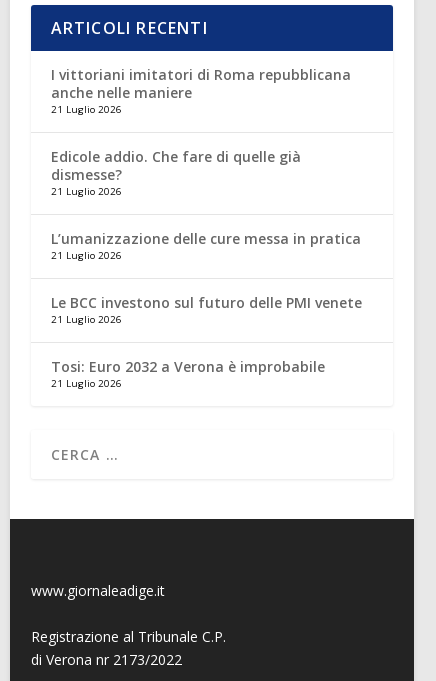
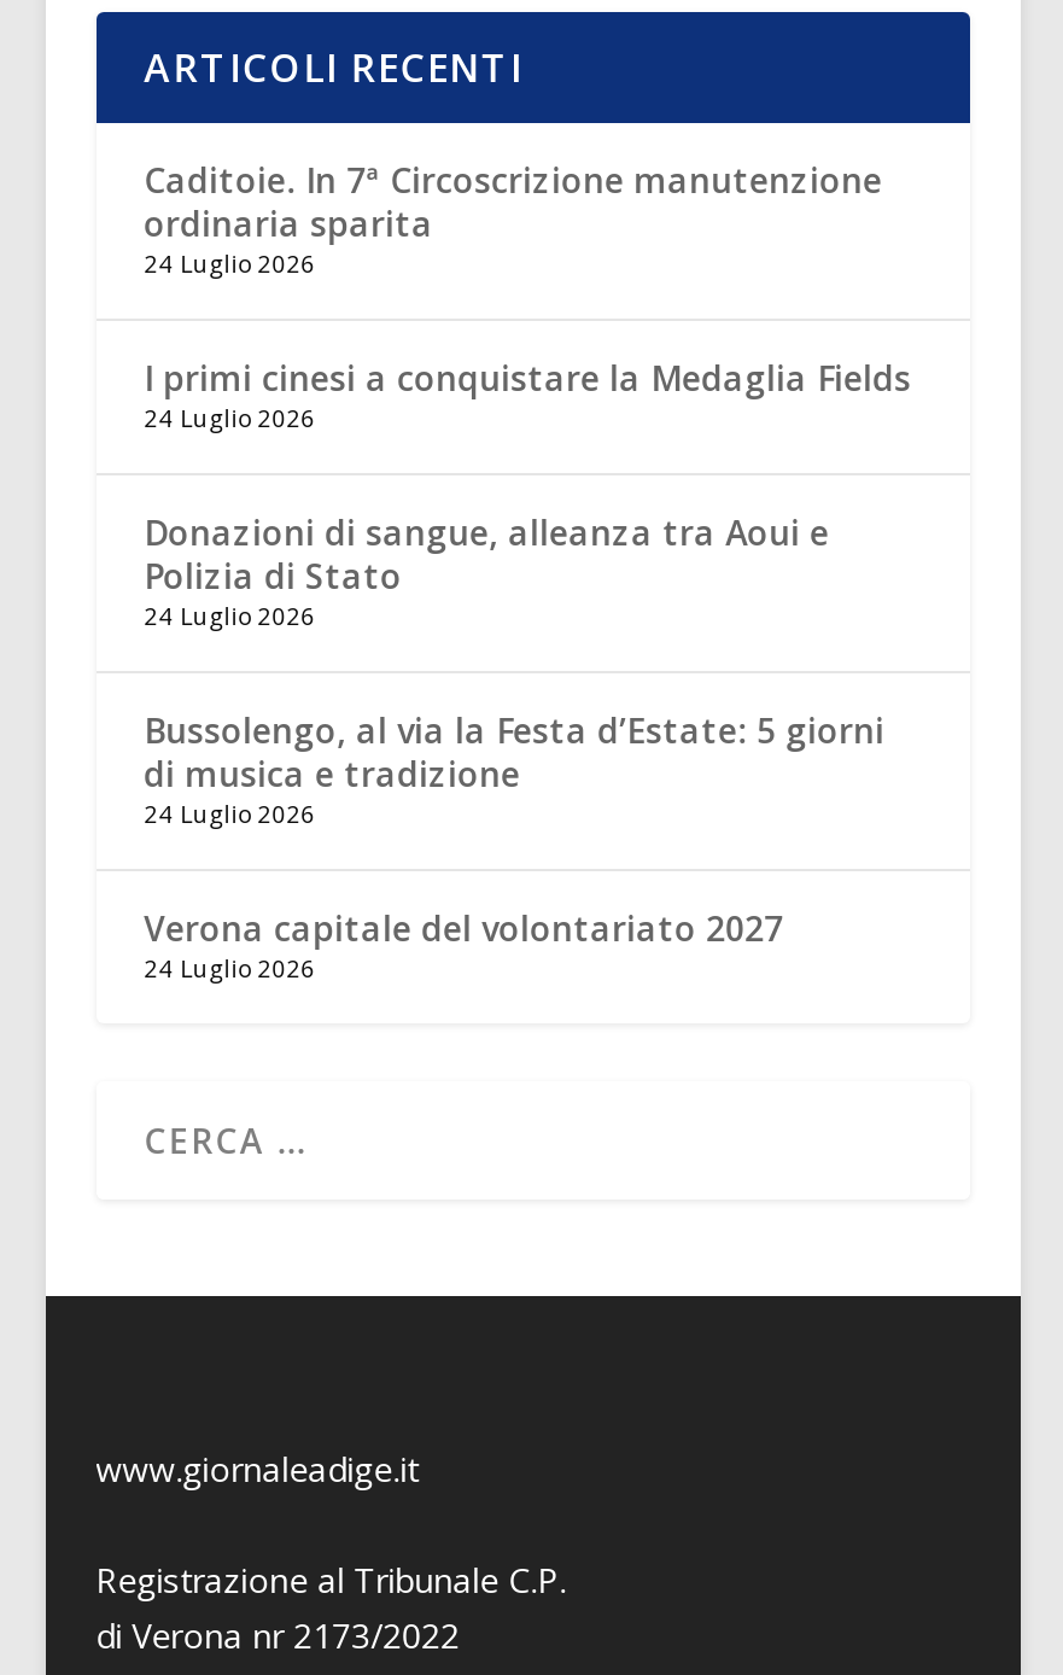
- I vittoriani imitatori di Roma repubblicana
- anche nelle maniere
- 21 Luglio 2026
+ Caditoie. In 7ª Circoscrizione manutenzione
+ ordinaria sparita
+ 24 Luglio 2026

- Edicole addio. Che fare di quelle già
- dismesse?
- 21 Luglio 2026
+ I primi cinesi a conquistare la Medaglia Fields
+ 24 Luglio 2026

- L’umanizzazione delle cure messa in pratica
- 21 Luglio 2026
+ Donazioni di sangue, alleanza tra Aoui e
+ Polizia di Stato
+ 24 Luglio 2026

- Le BCC investono sul futuro delle PMI venete
- 21 Luglio 2026
+ Bussolengo, al via la Festa d’Estate: 5 giorni
+ di musica e tradizione
+ 24 Luglio 2026

- Tosi: Euro 2032 a Verona è improbabile
- 21 Luglio 2026
+ Verona capitale del volontariato 2027
+ 24 Luglio 2026
